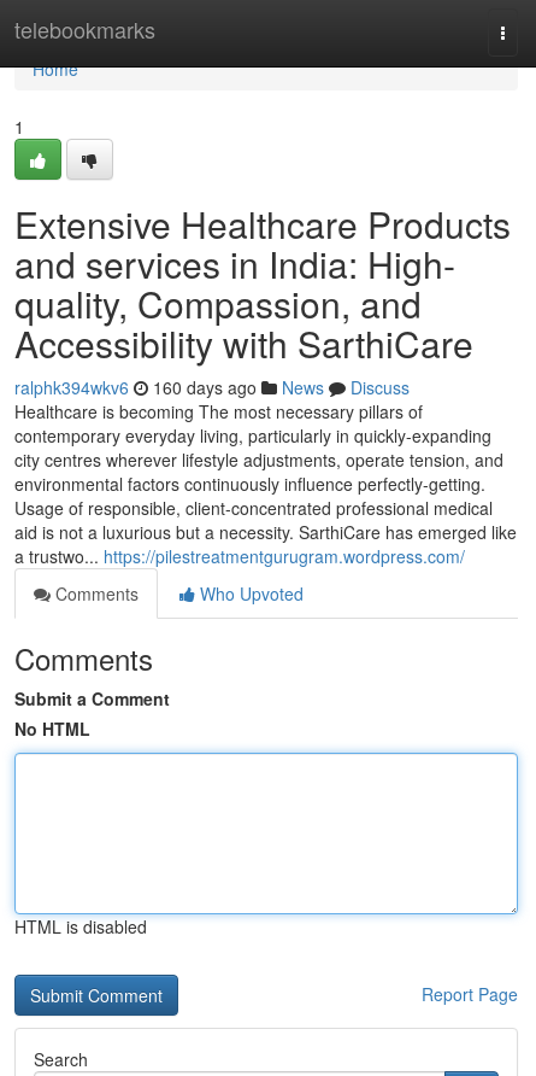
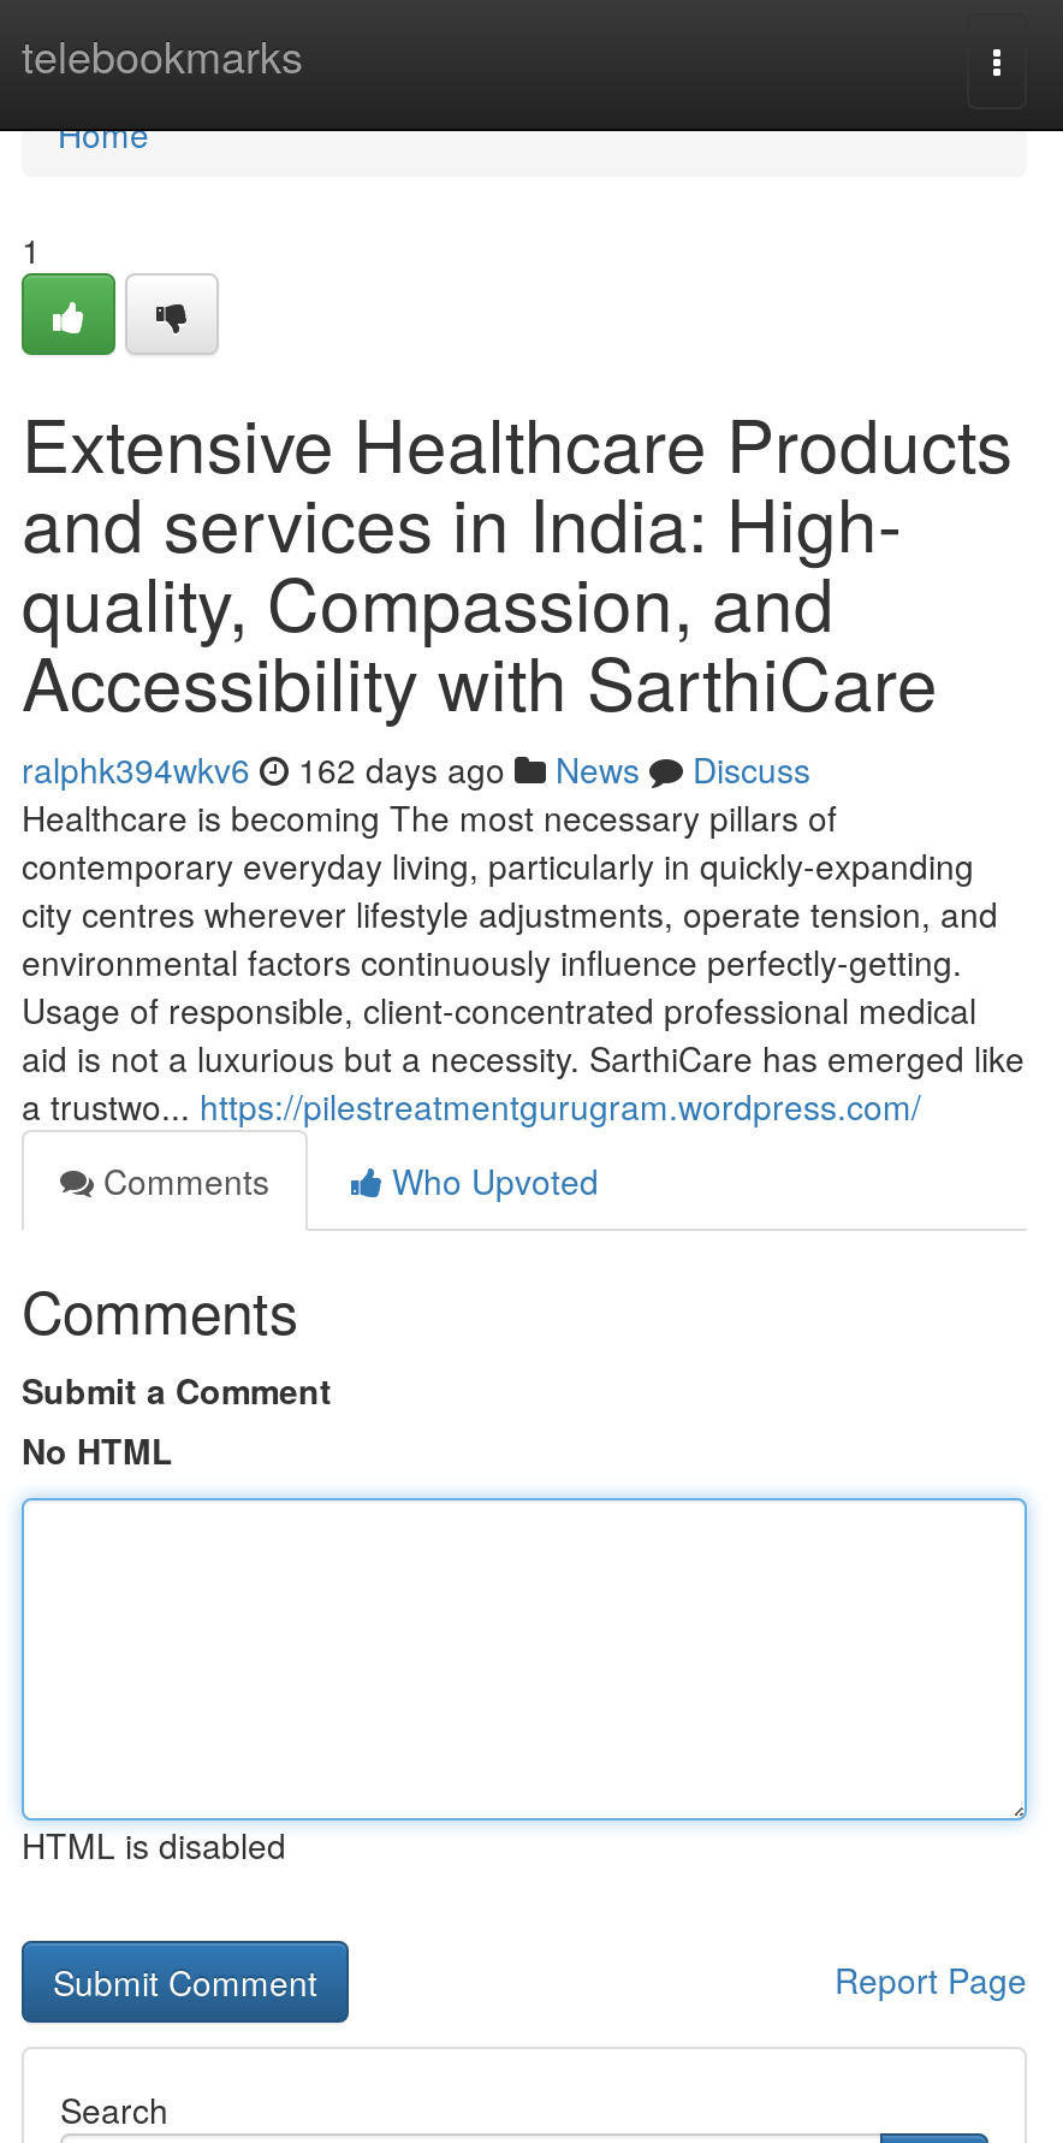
- ralphk394wkv6 160 days ago News Discuss
+ ralphk394wkv6 162 days ago News Discuss
